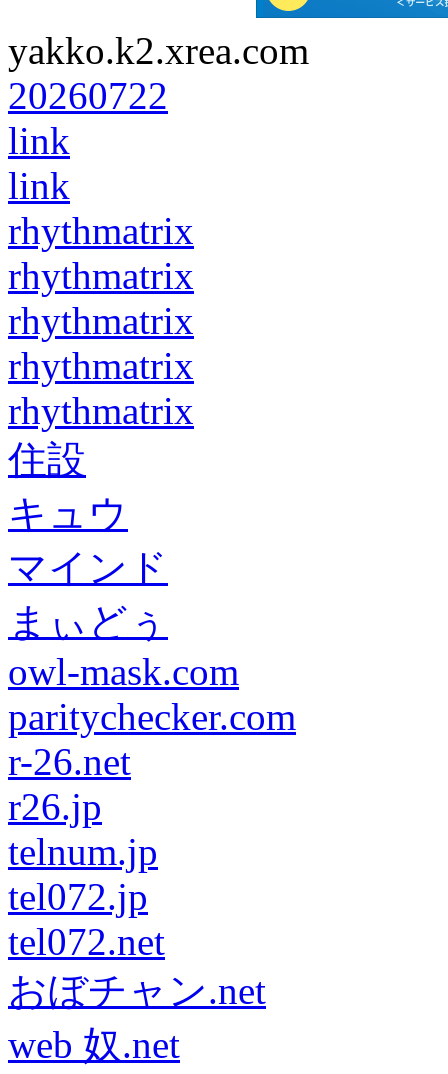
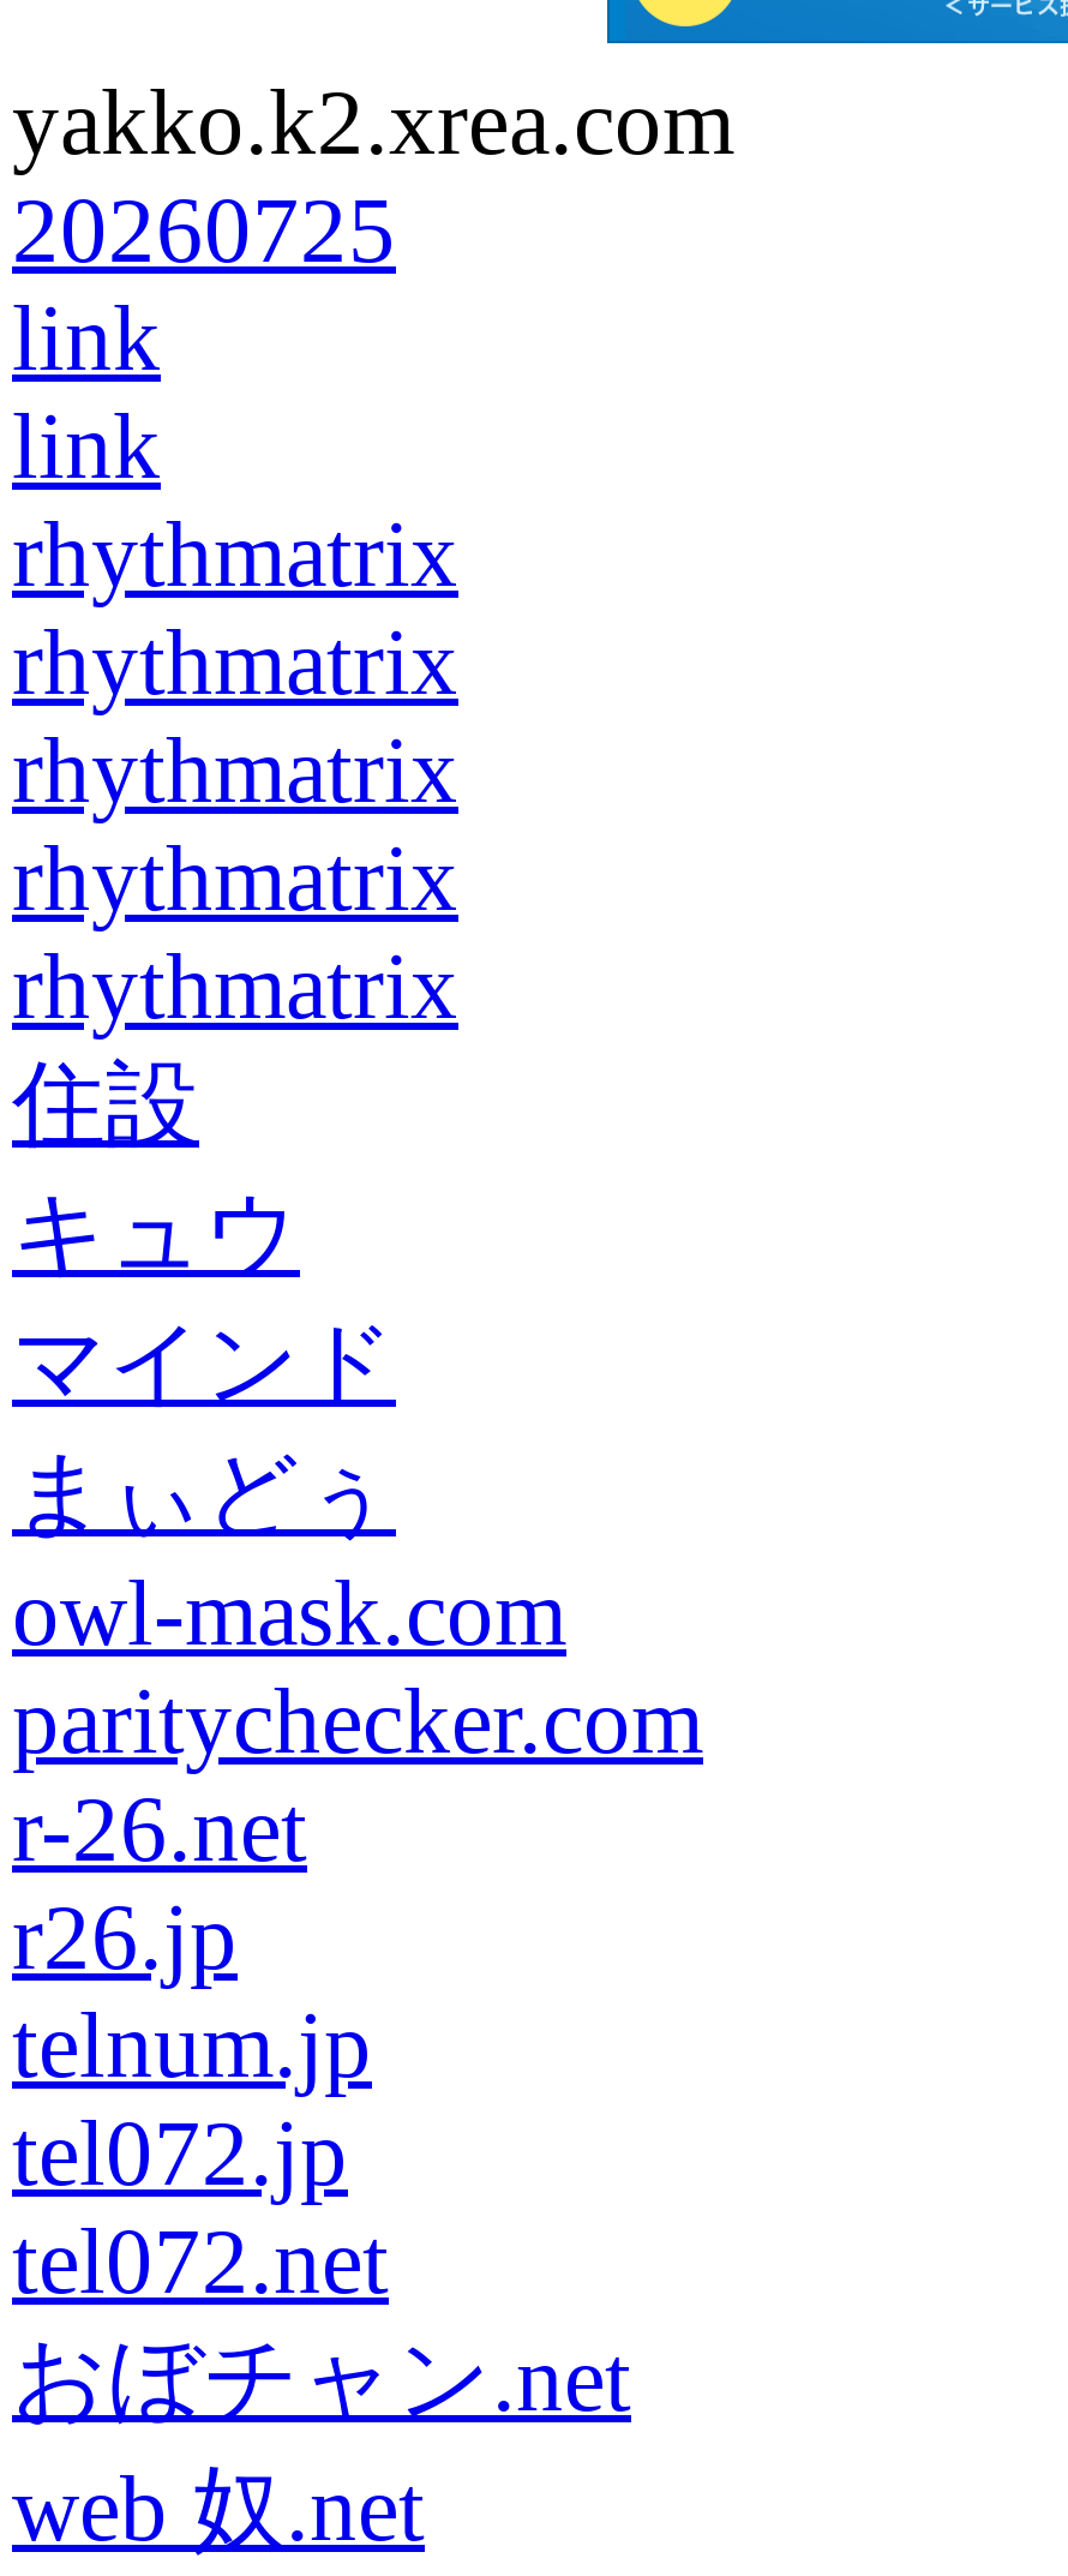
- 20260722
+ 20260725
